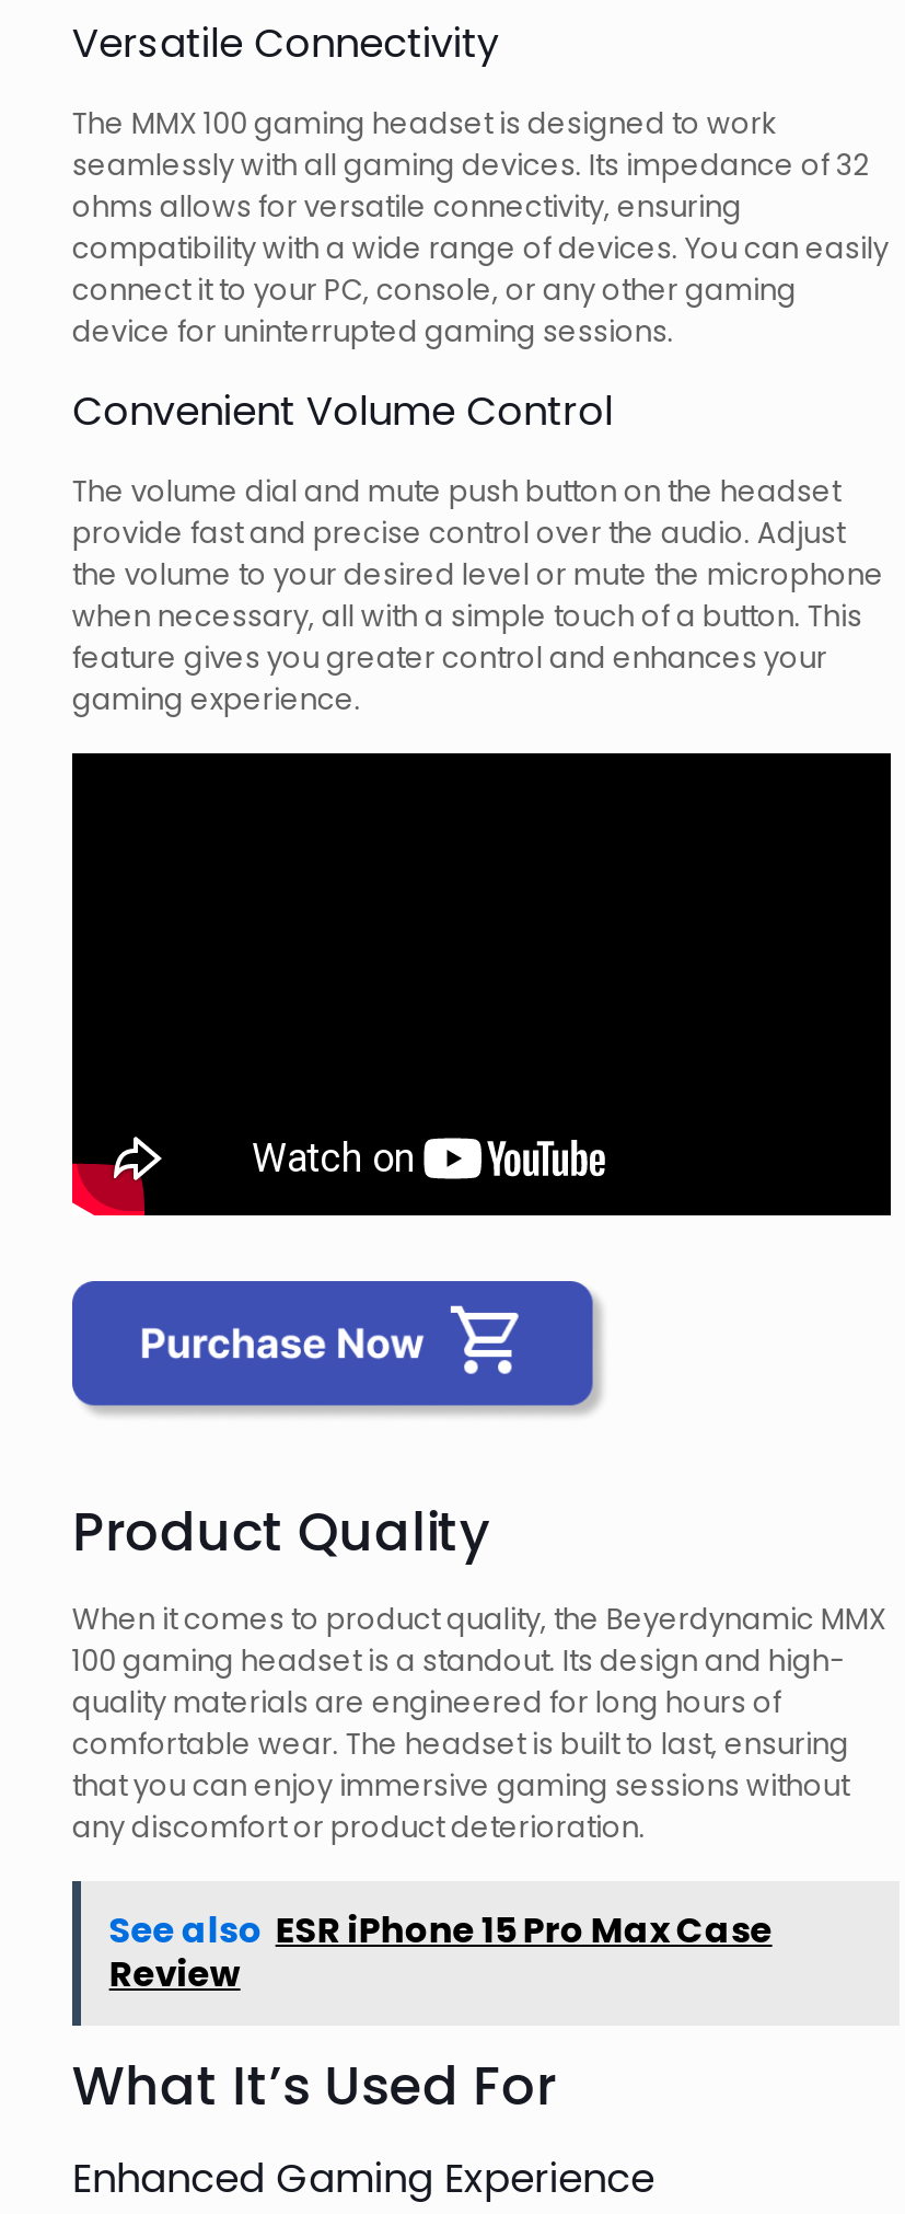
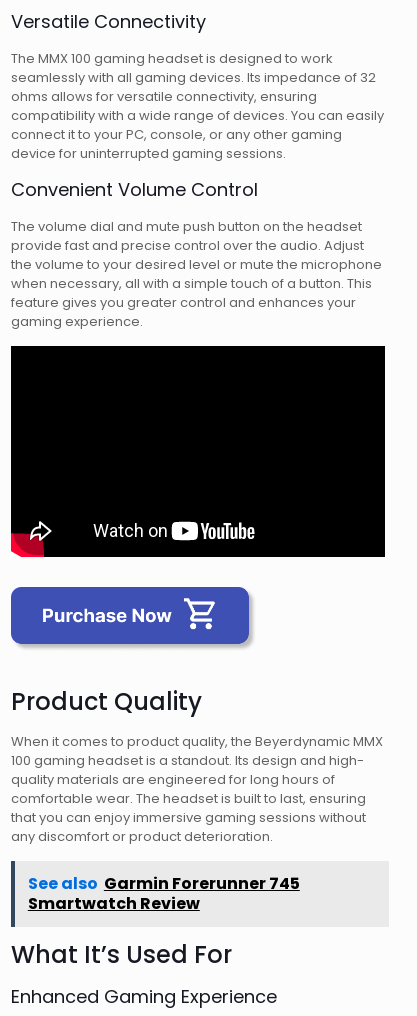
- See also ESR iPhone 15 Pro Max Case
- Review
+ See also Garmin Forerunner 745
+ Smartwatch Review
